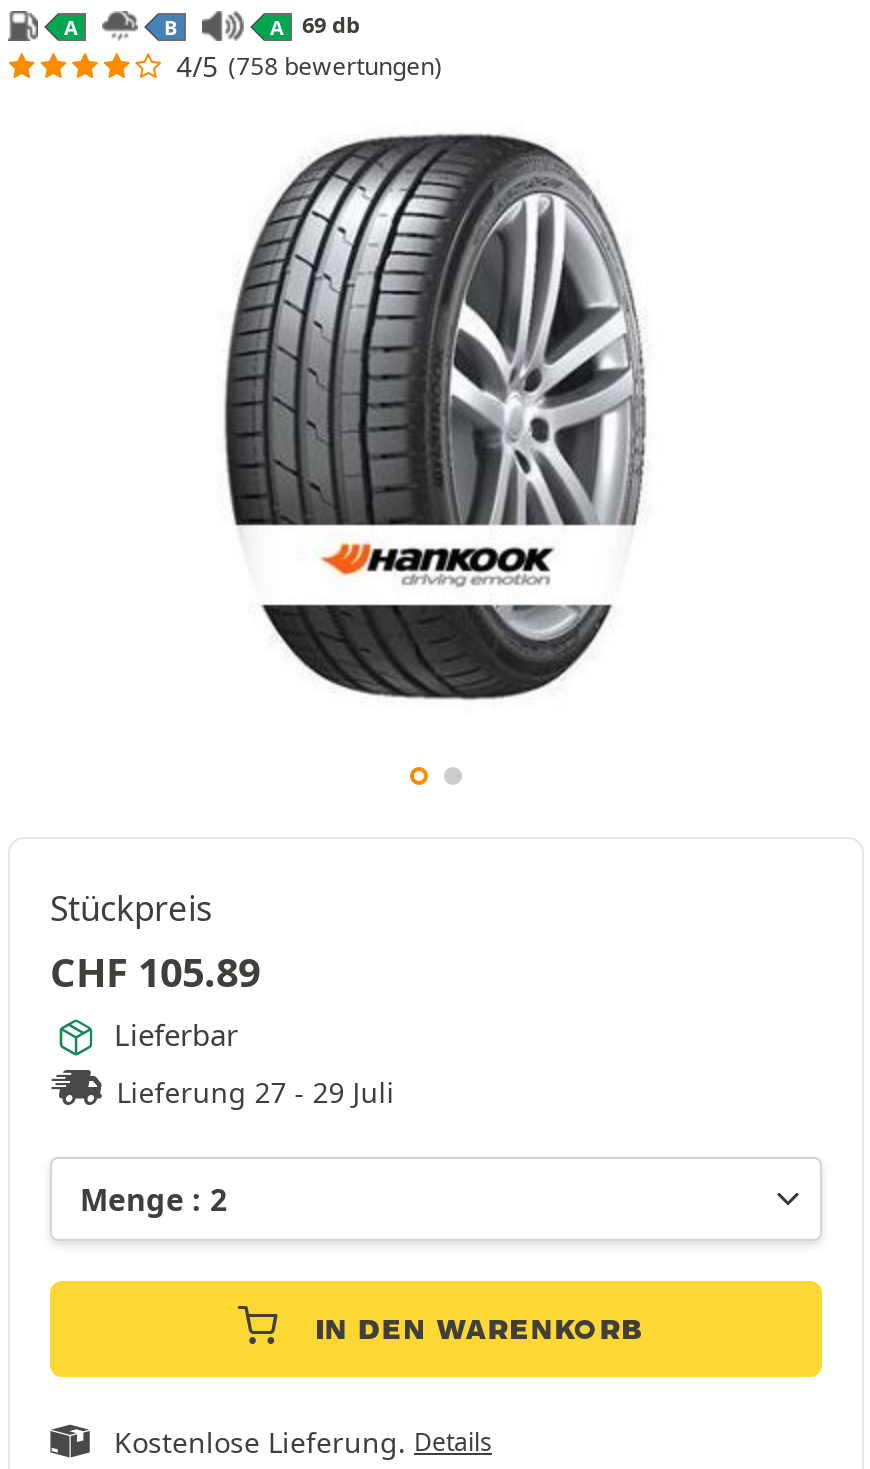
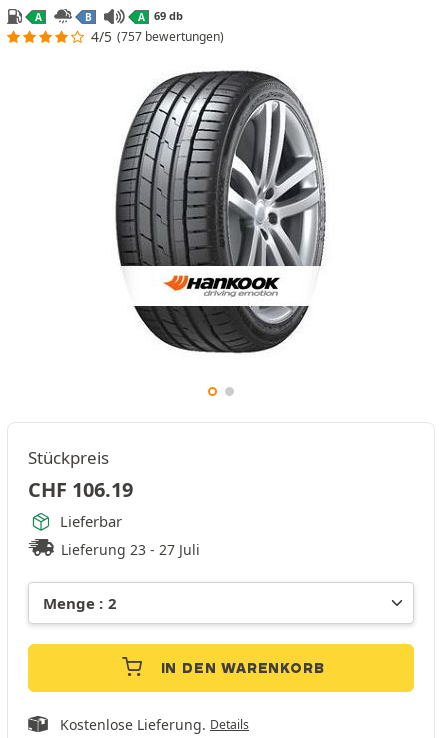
- 4/5 (758 bewertungen)
+ 4/5 (757 bewertungen)

- CHF 105.89
+ CHF 106.19

- Lieferung 27 - 29 Juli
+ Lieferung 23 - 27 Juli
